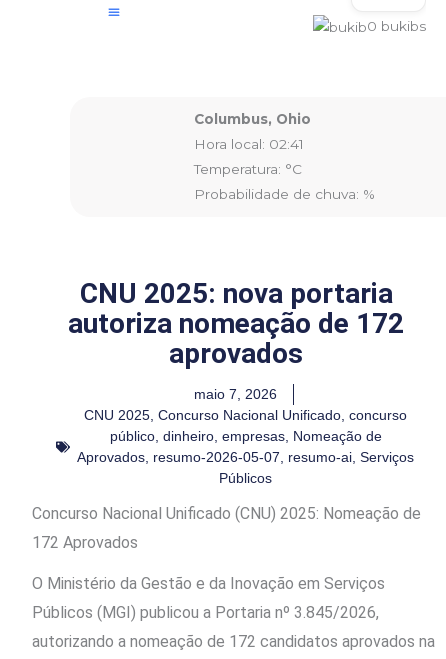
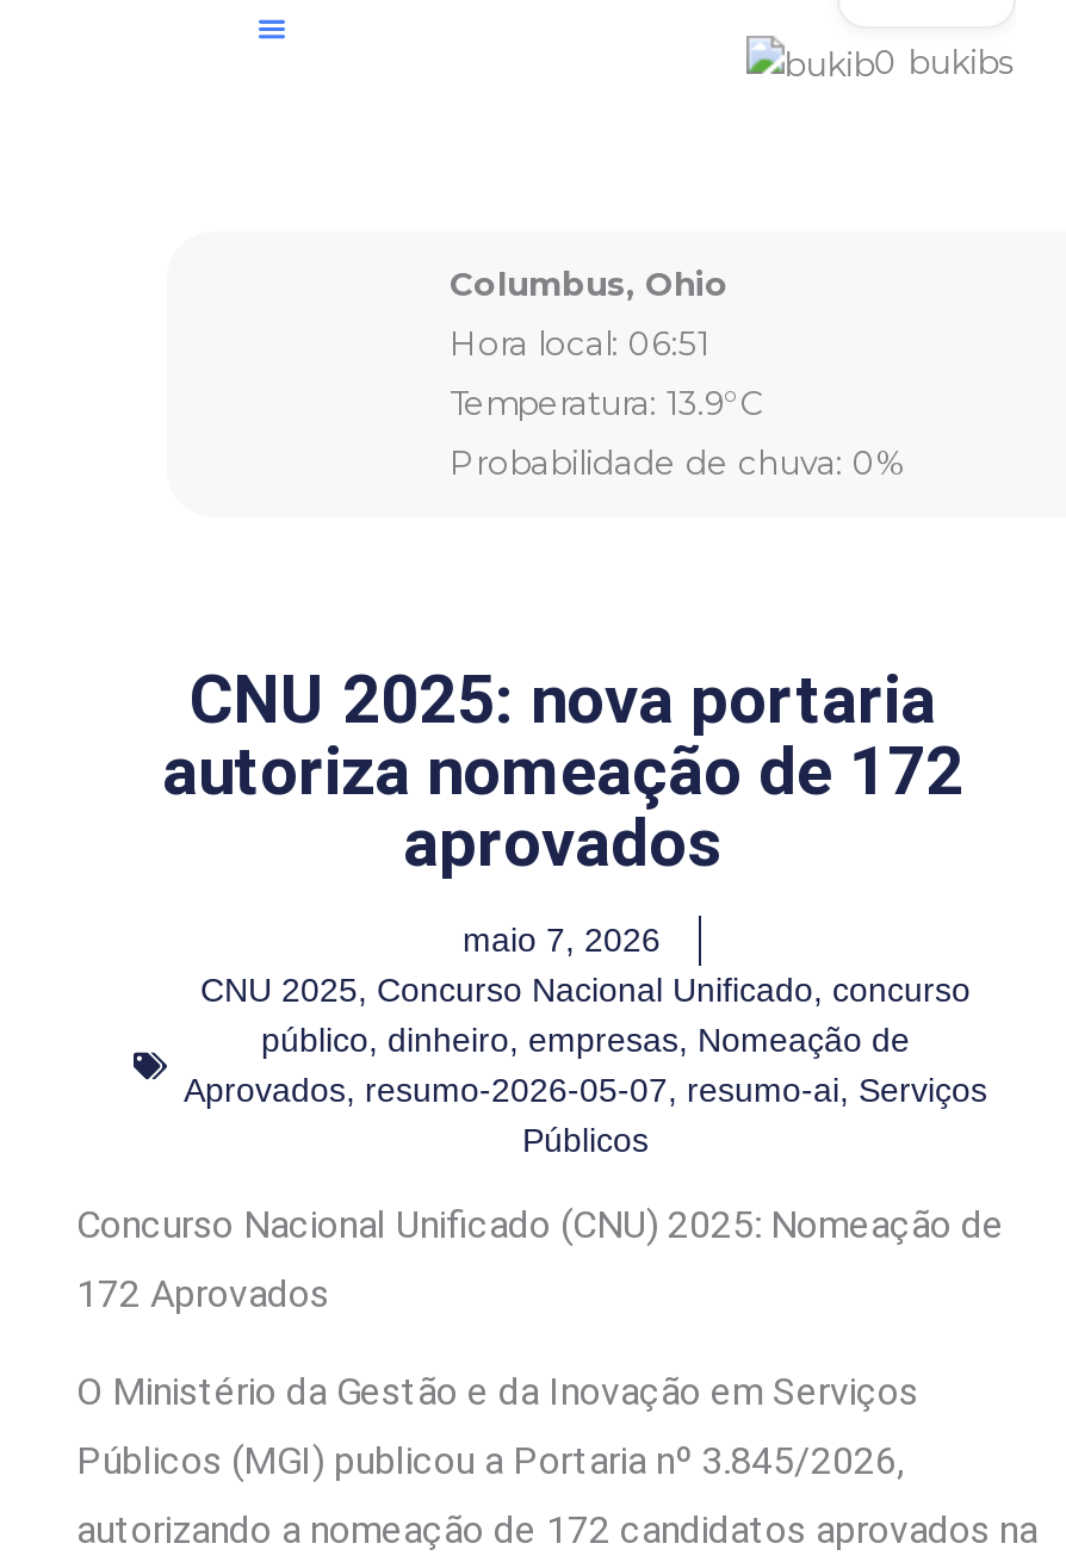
- Hora local: 02:41
+ Hora local: 06:51

- Temperatura: °C
+ Temperatura: 13.9°C

- Probabilidade de chuva: %
+ Probabilidade de chuva: 0%
